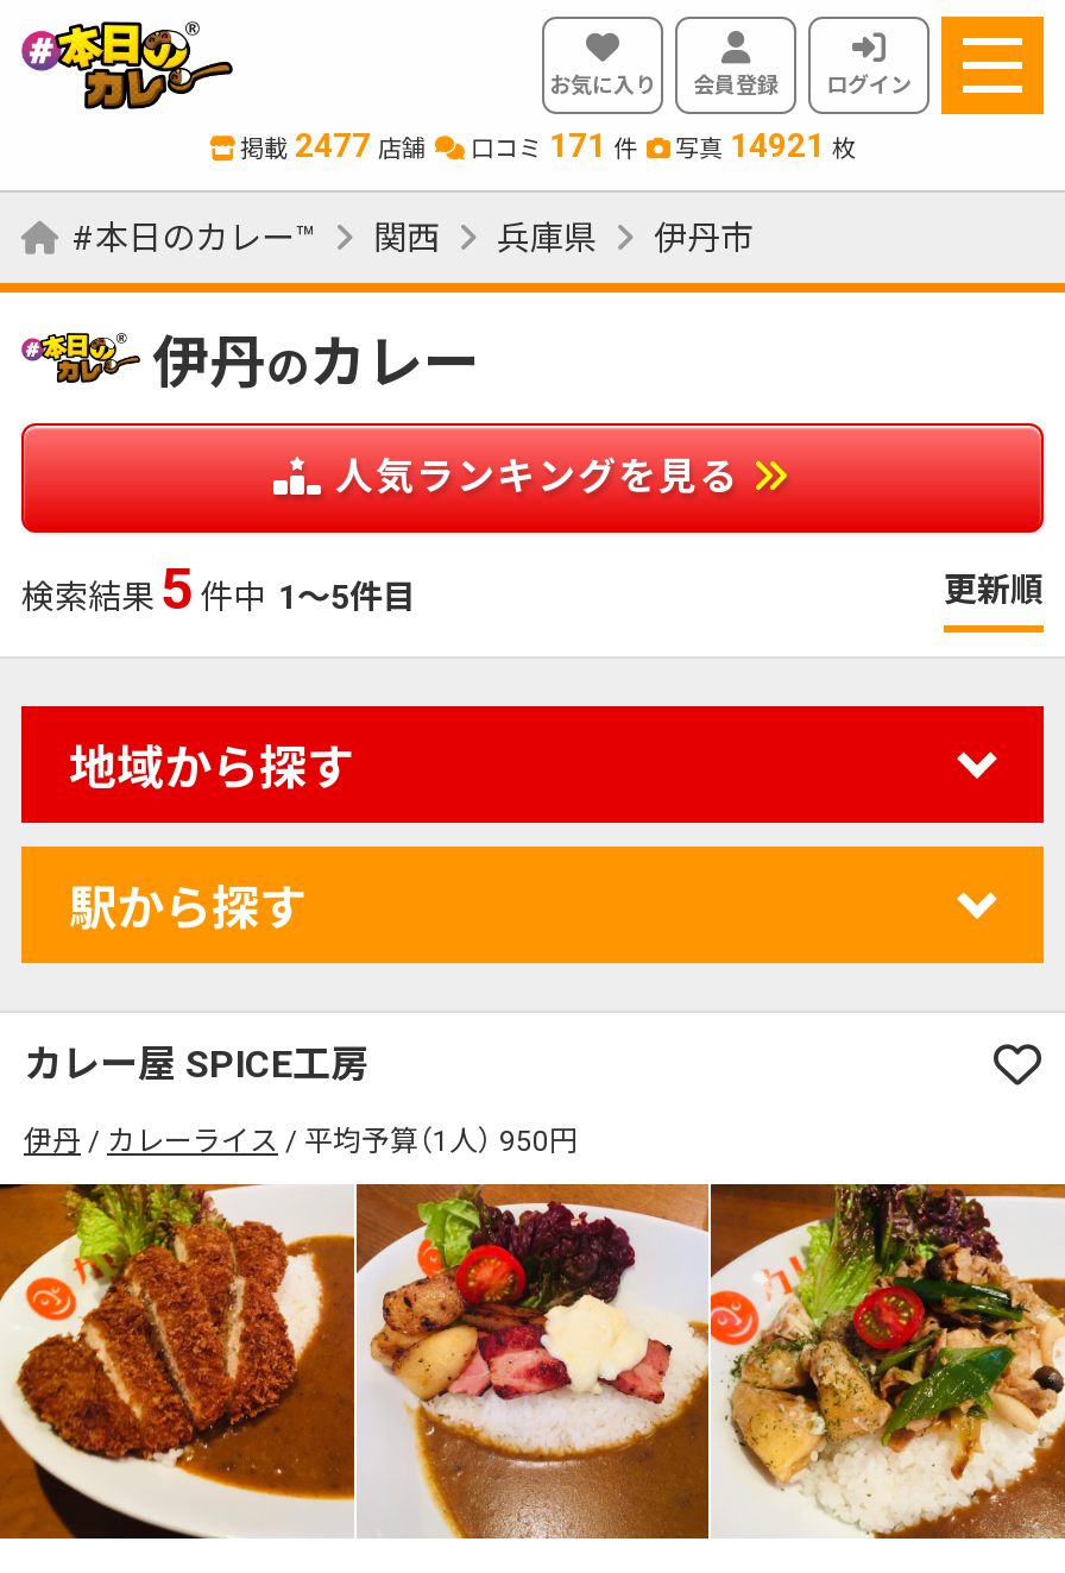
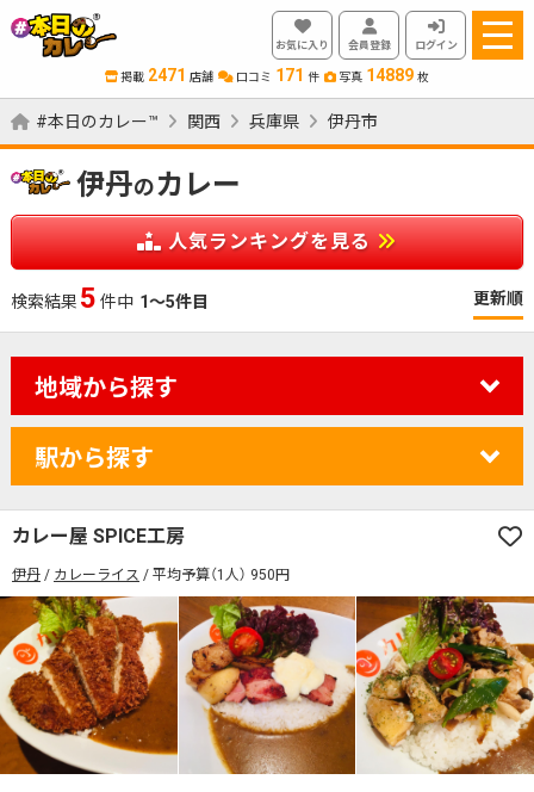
- 掲載 2477 店舗
+ 掲載 2471 店舗

- 写真 14921 枚
+ 写真 14889 枚
